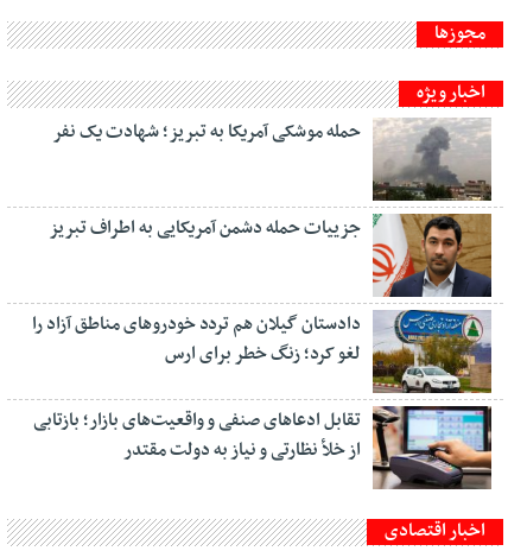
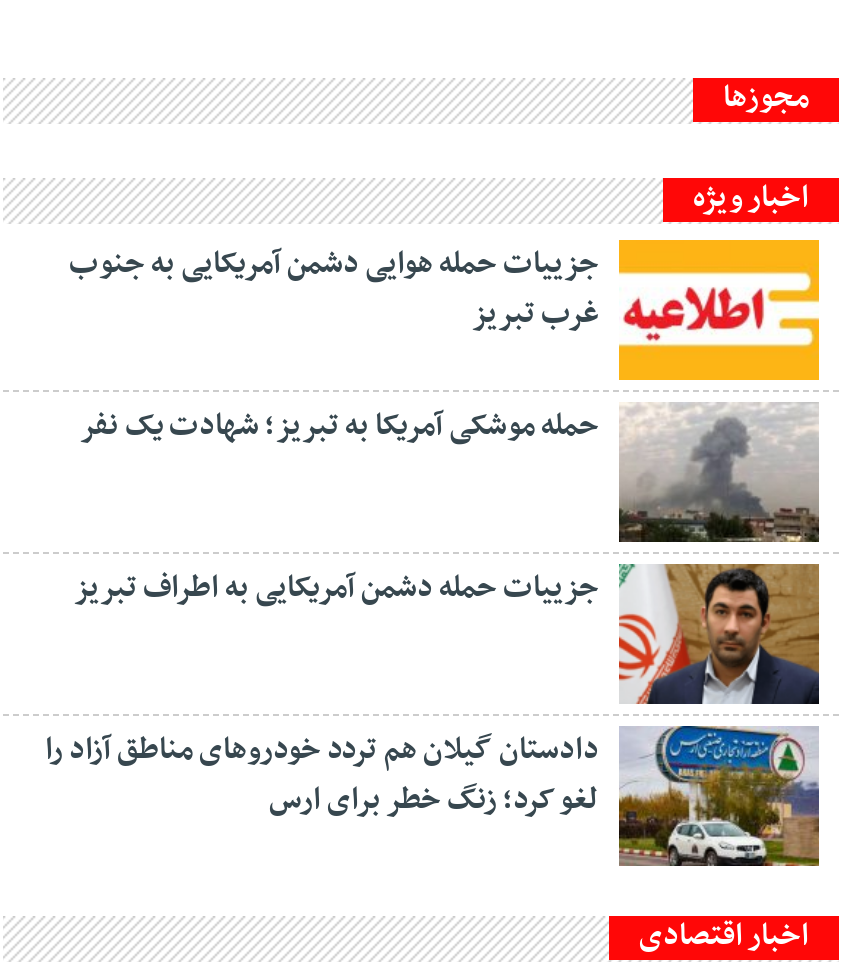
moved down: [image] | حمله موشکی آمریکا به تبریز؛ شهادت یک نفر | جزییات حمله دشمن آمریکایی به اطراف تبریز | دادستان گیلان هم تردد خودروهای مناطق آزاد را | لغو کرد؛ زنگ خطر برای ارس

+ [image]
+ جزییات حمله هوایی دشمن آمریکایی به جنوب
+ غرب تبریز

- [image]
- تقابل ادعاهای صنفی و واقعیت‌های بازار؛ بازتابی
- از خلأ نظارتی و نیاز به دولت مقتدر
